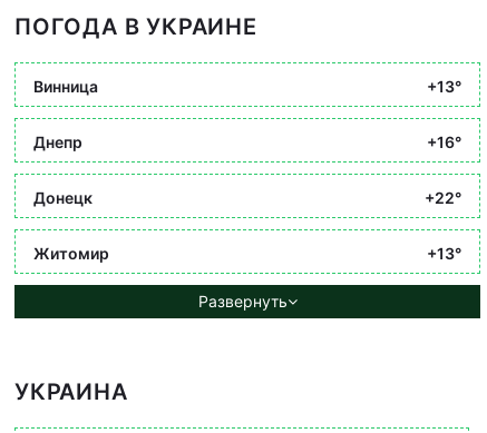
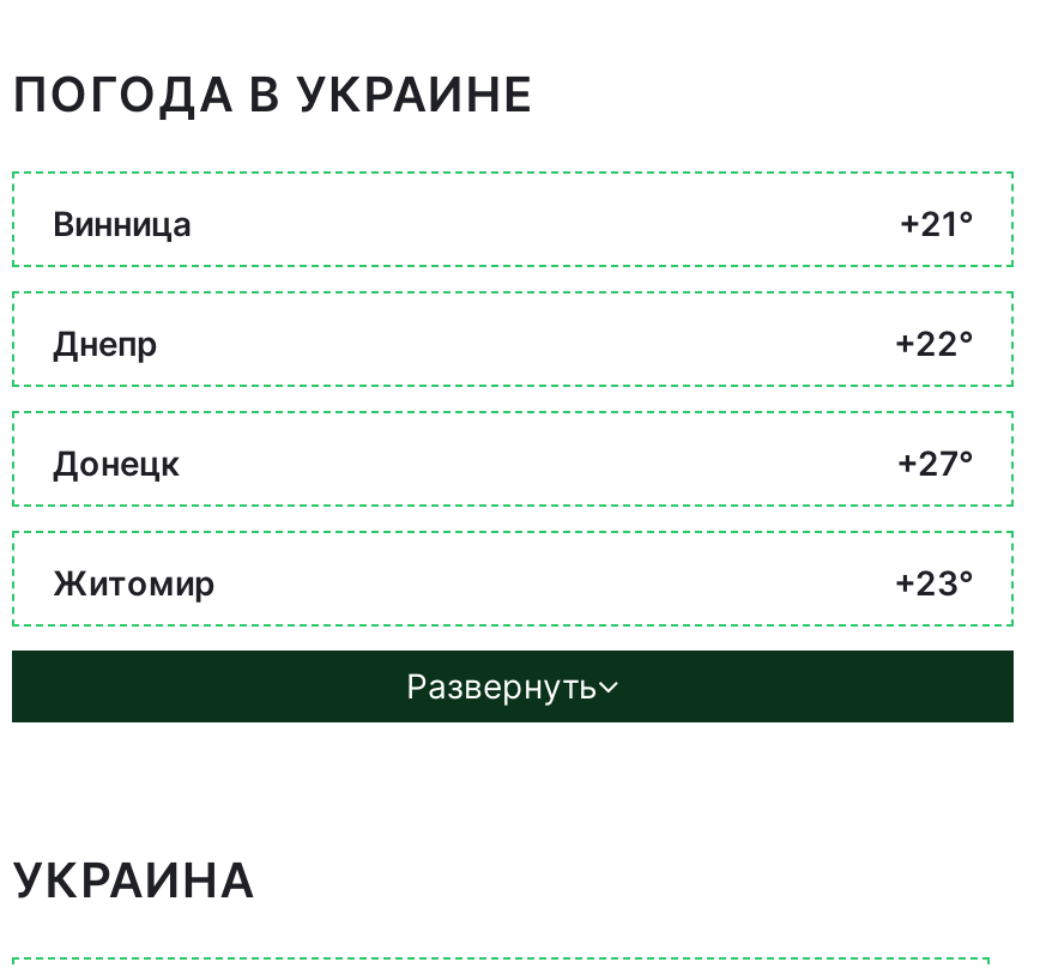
- +13°
+ +21°

- +16°
+ +22°

- +22°
+ +27°

- +13°
+ +23°
